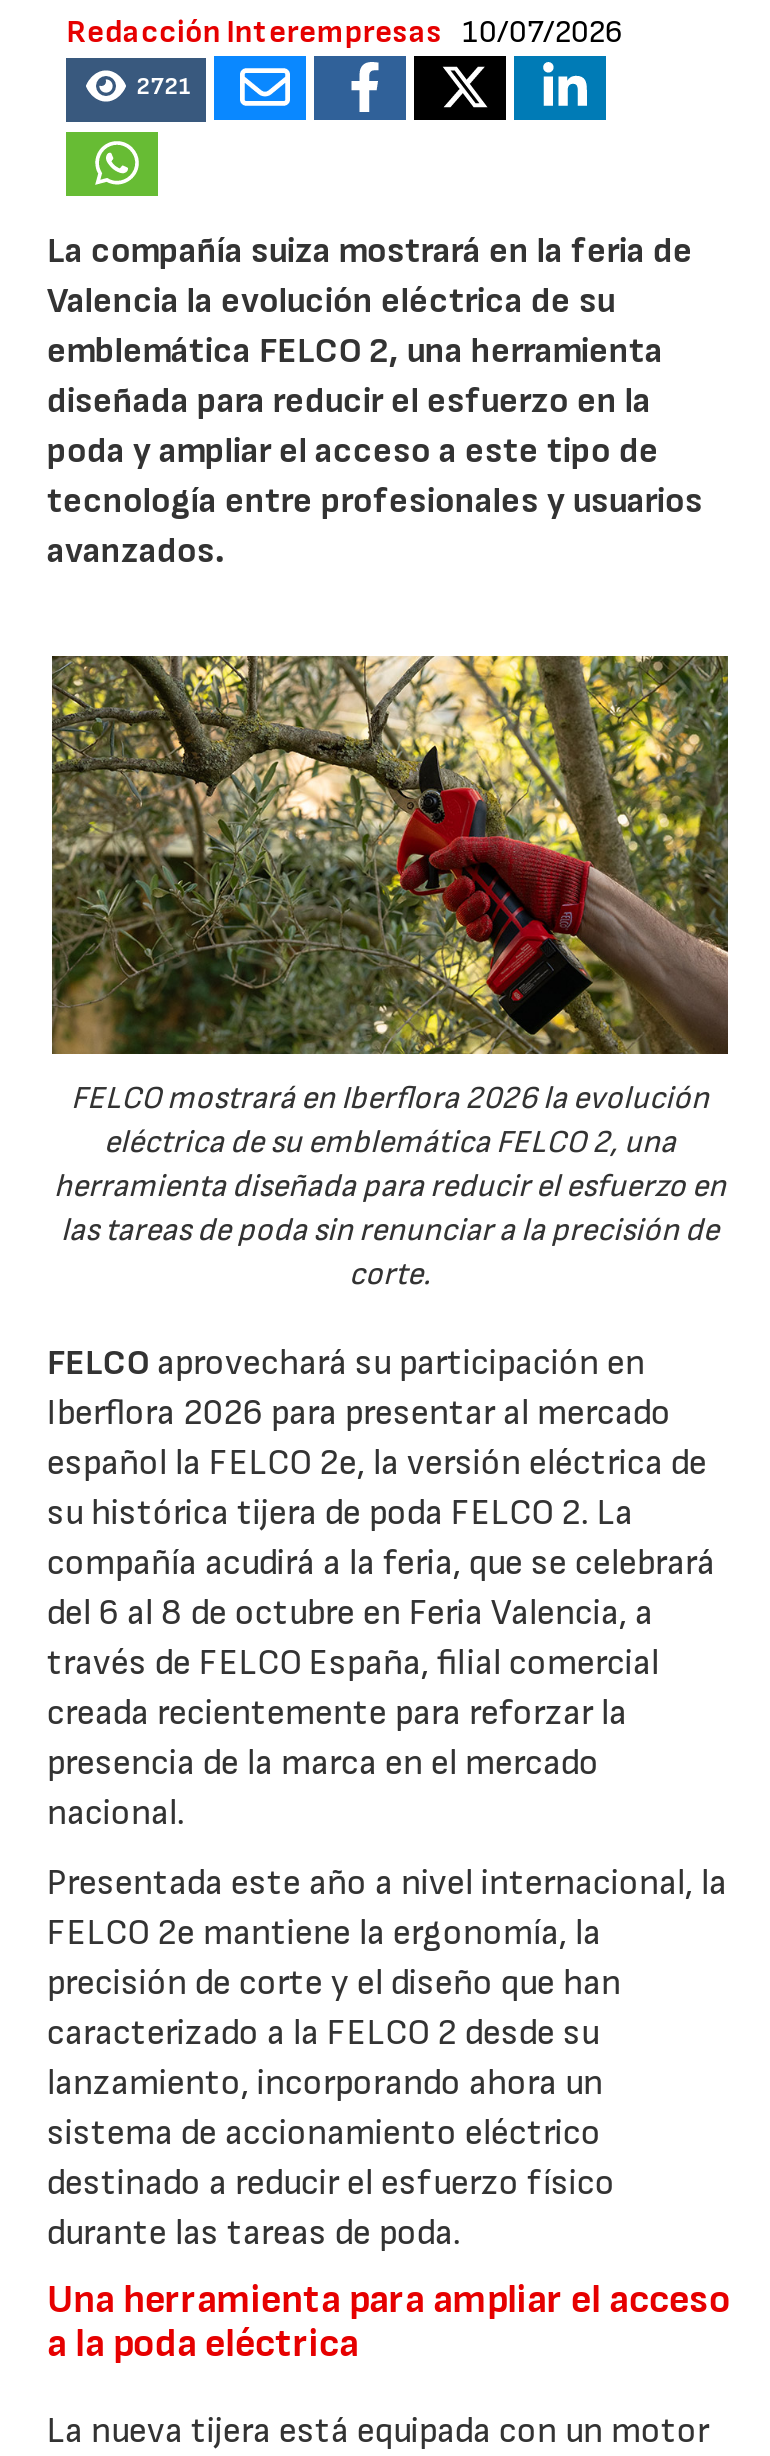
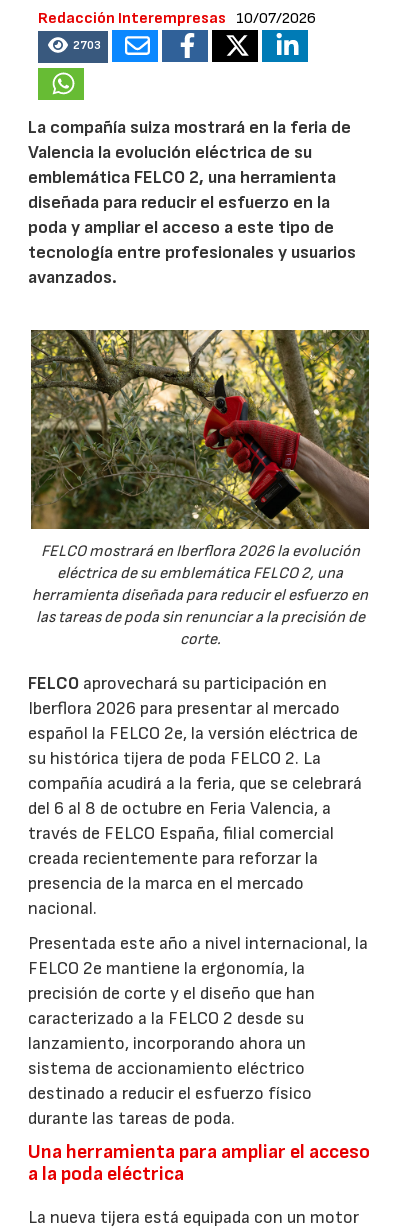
- 2721
+ 2703
